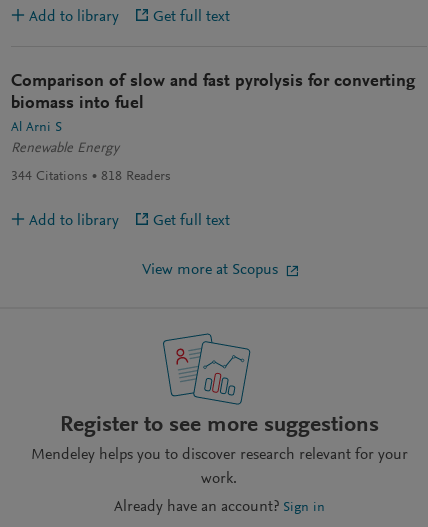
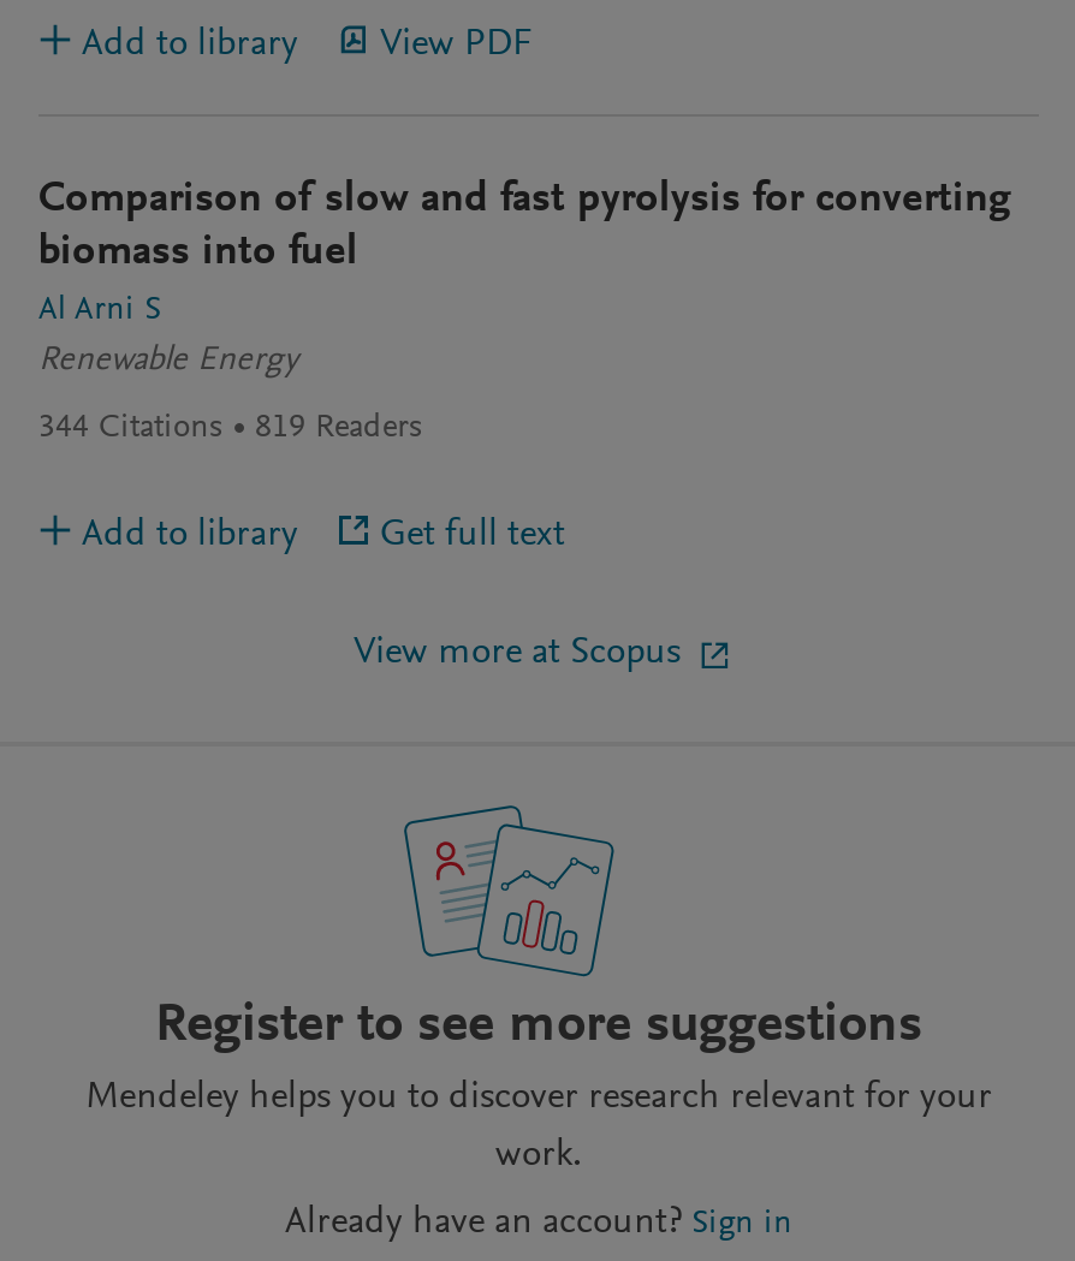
- Get full text
+ View PDF

- 344 Citations 818 Readers
+ 344 Citations 819 Readers
